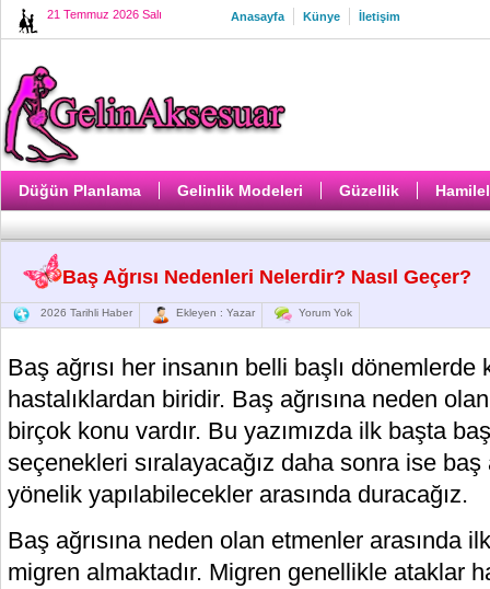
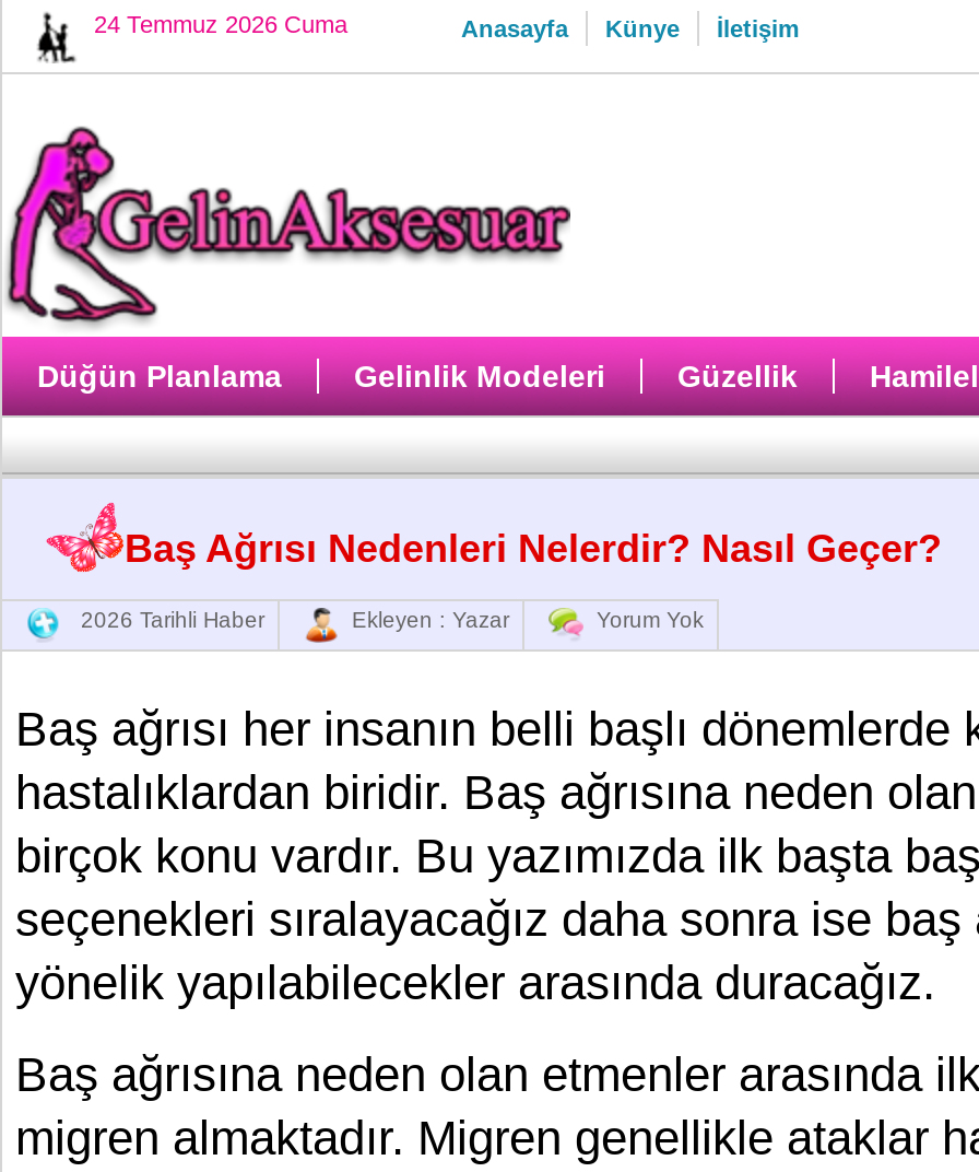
- 21 Temmuz 2026 Salı
+ 24 Temmuz 2026 Cuma
